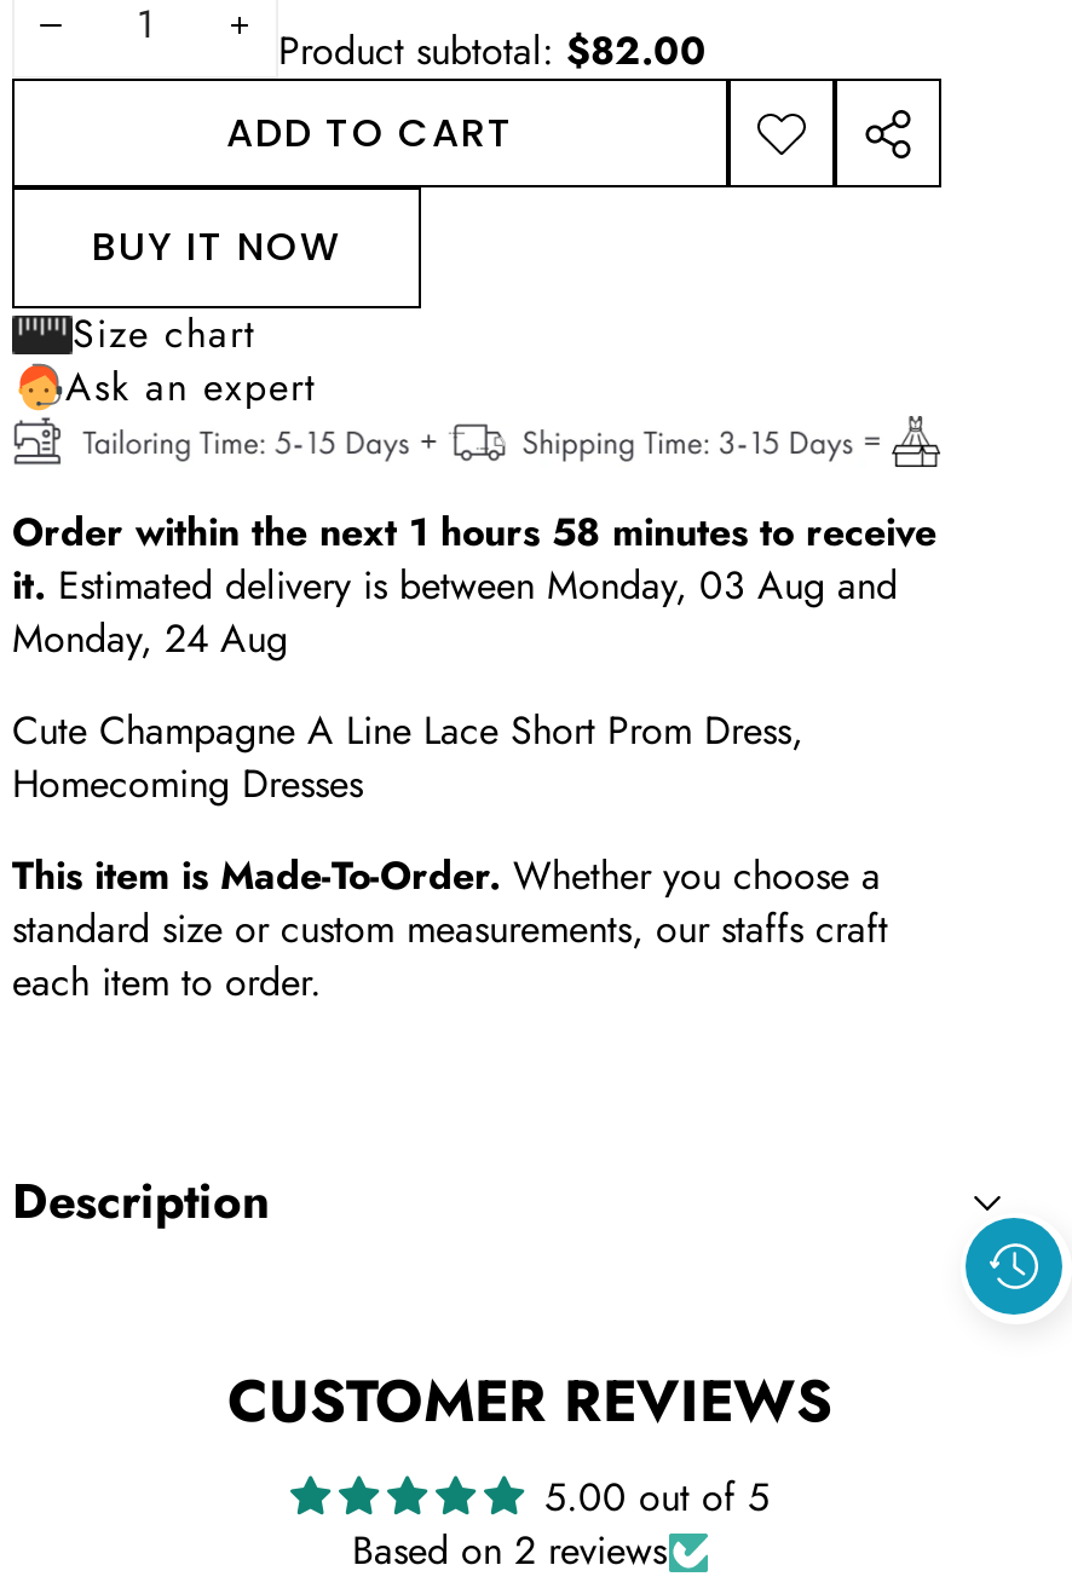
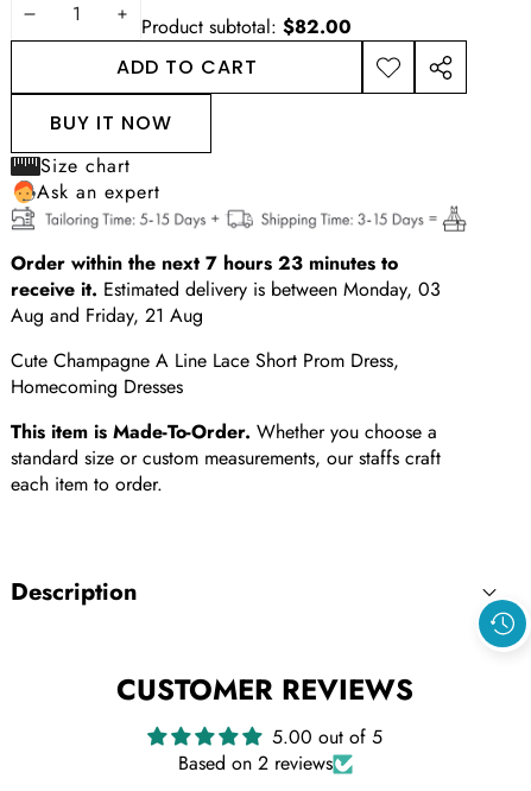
- Order within the next 1 hours 58 minutes to receive
- it. Estimated delivery is between Monday, 03 Aug and
- Monday, 24 Aug
+ Order within the next 7 hours 23 minutes to
+ receive it. Estimated delivery is between Monday, 03
+ Aug and Friday, 21 Aug
